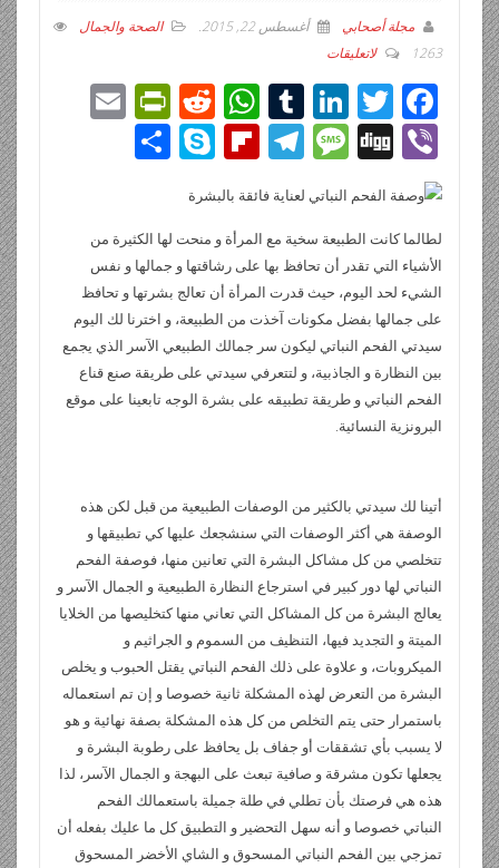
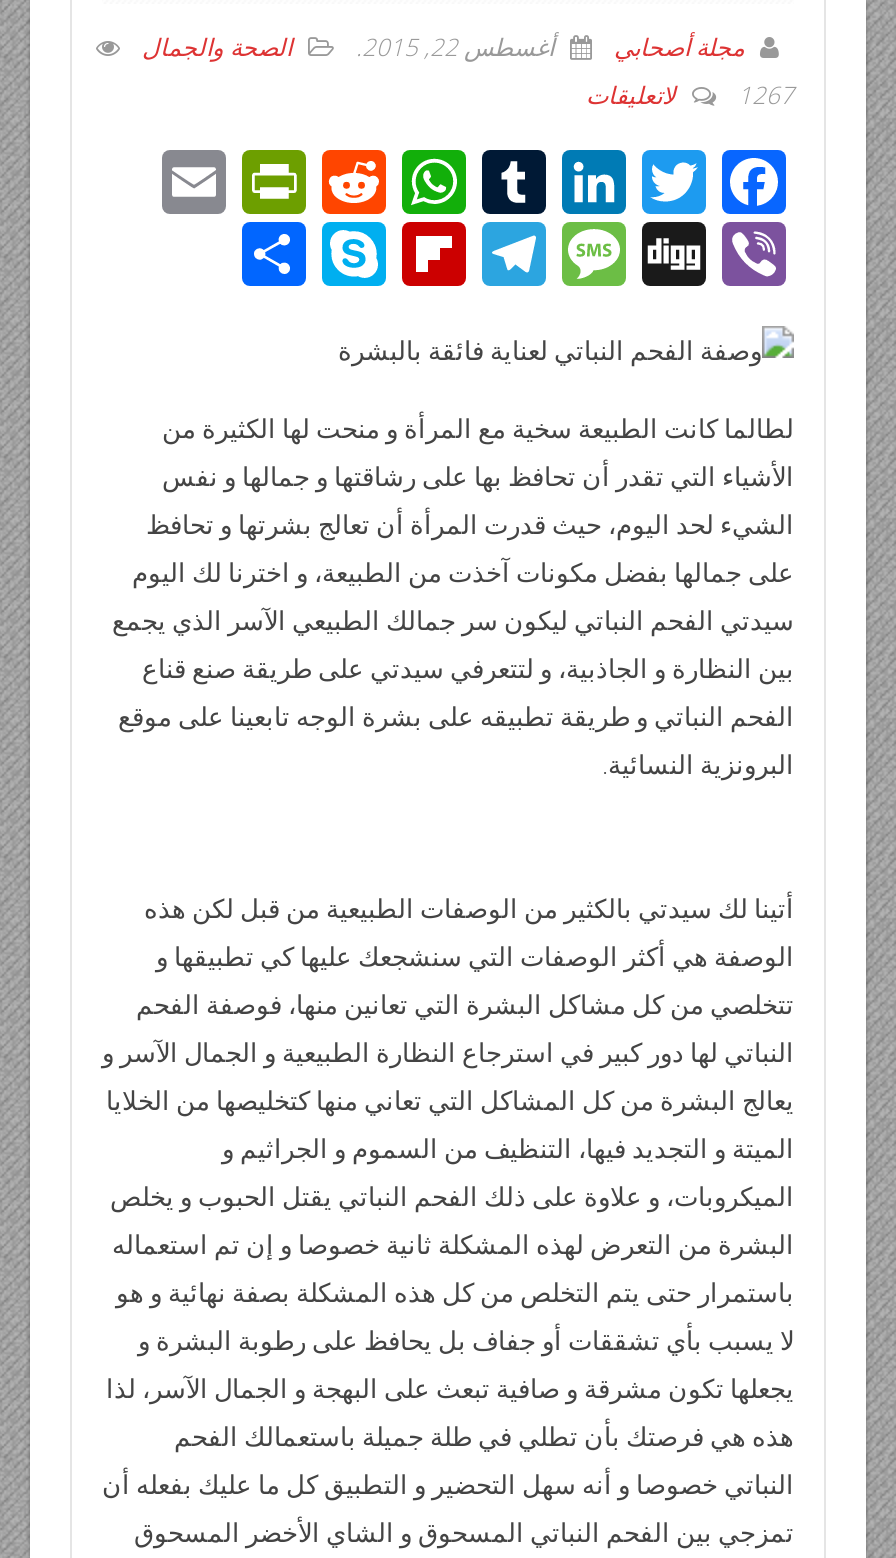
- 1263 لاتعليقات
+ 1267 لاتعليقات
